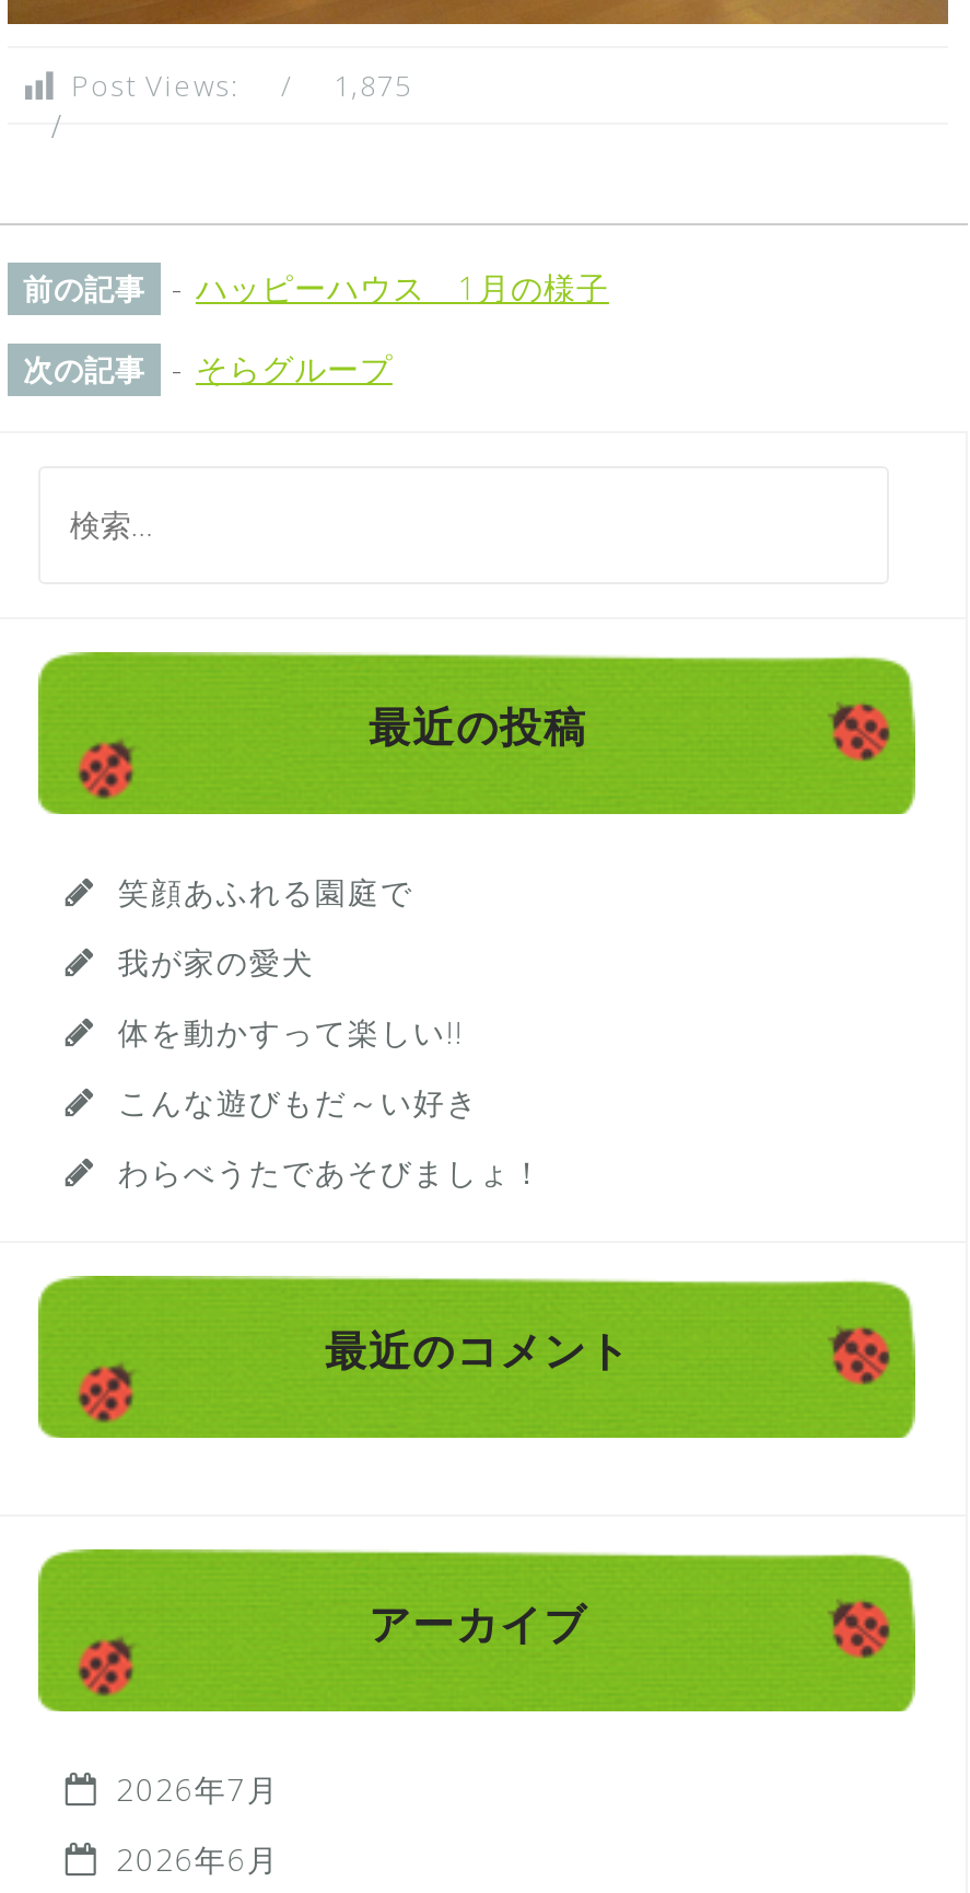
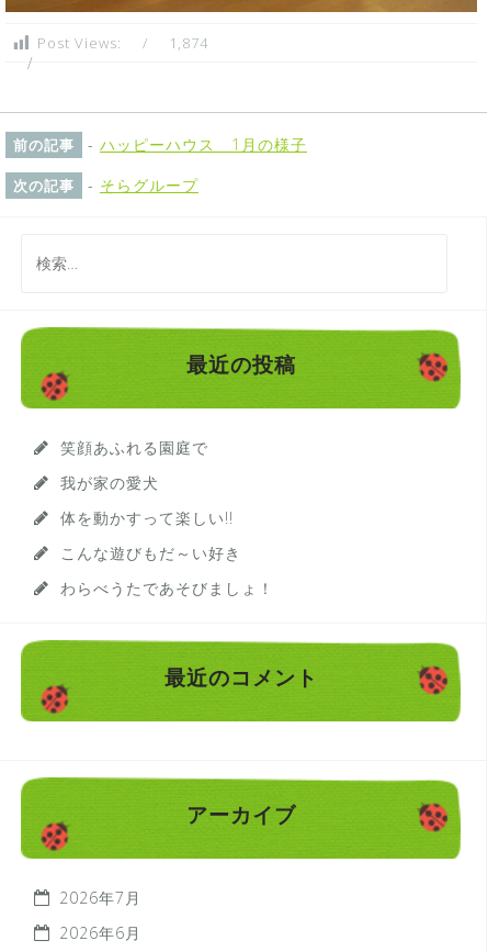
- 1,875
+ 1,874
